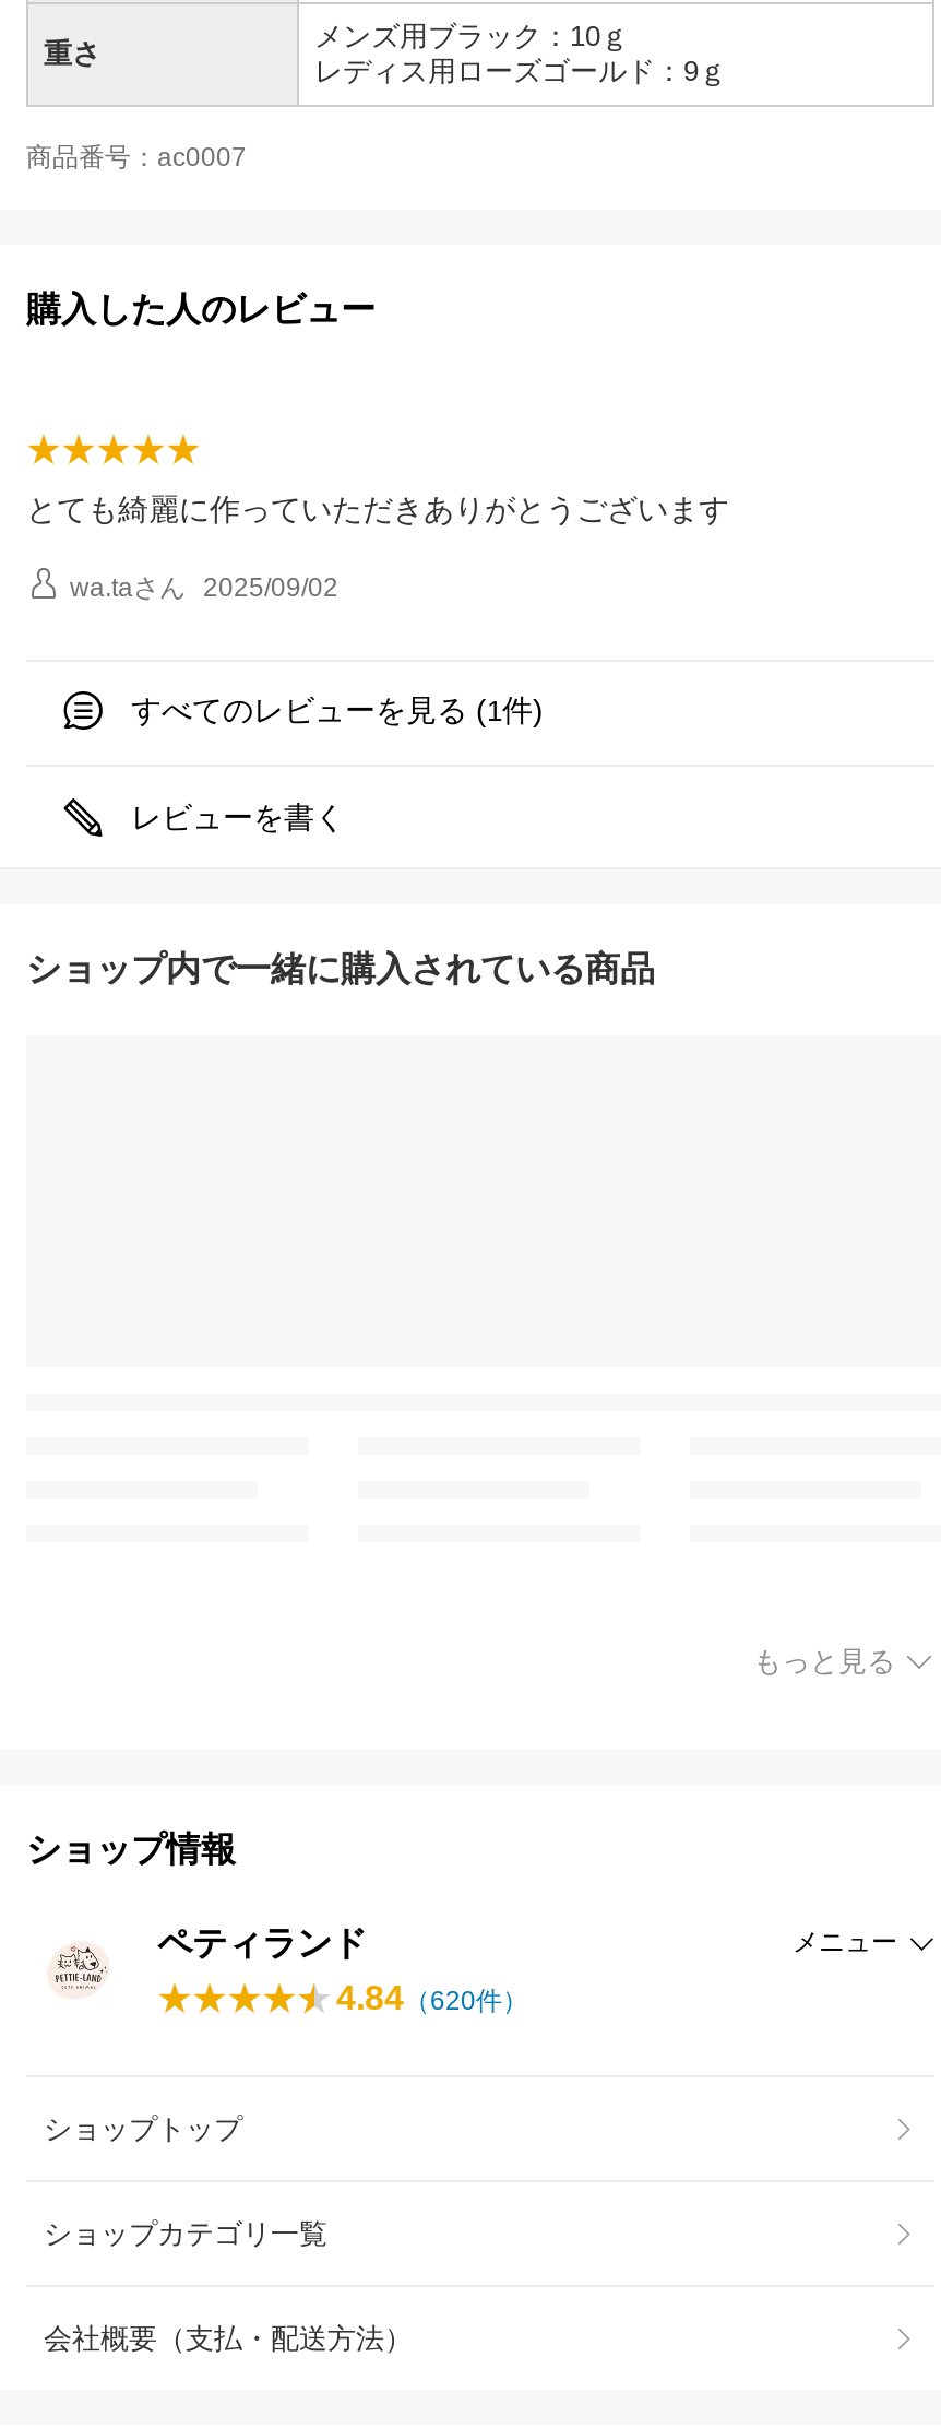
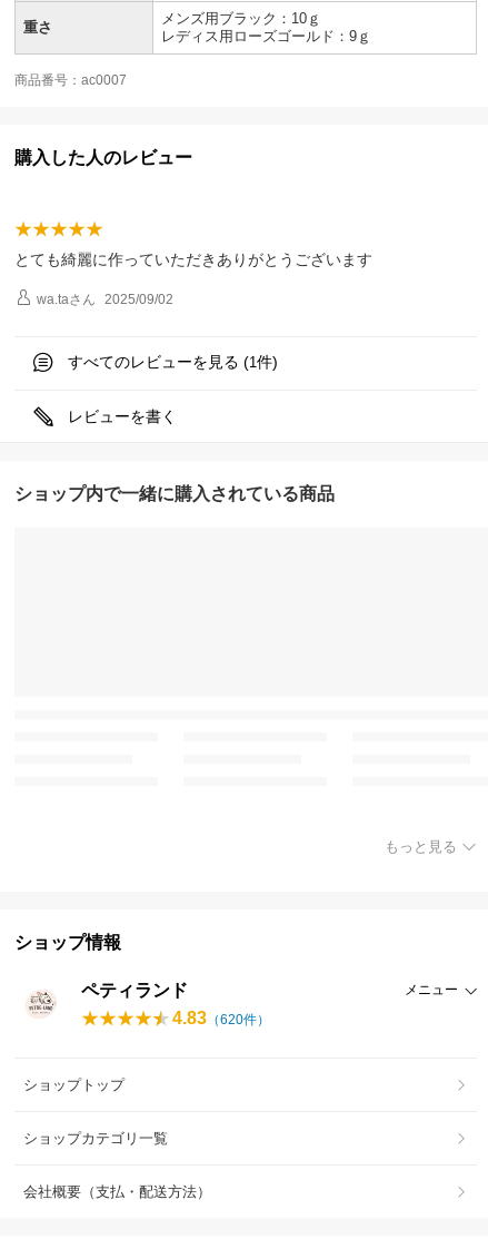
- 4.84（620件）
+ 4.83（620件）
